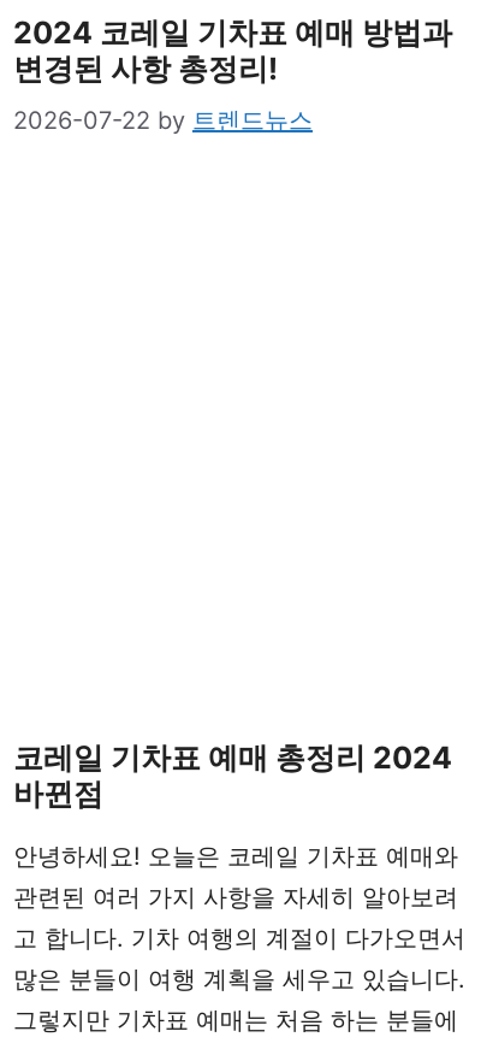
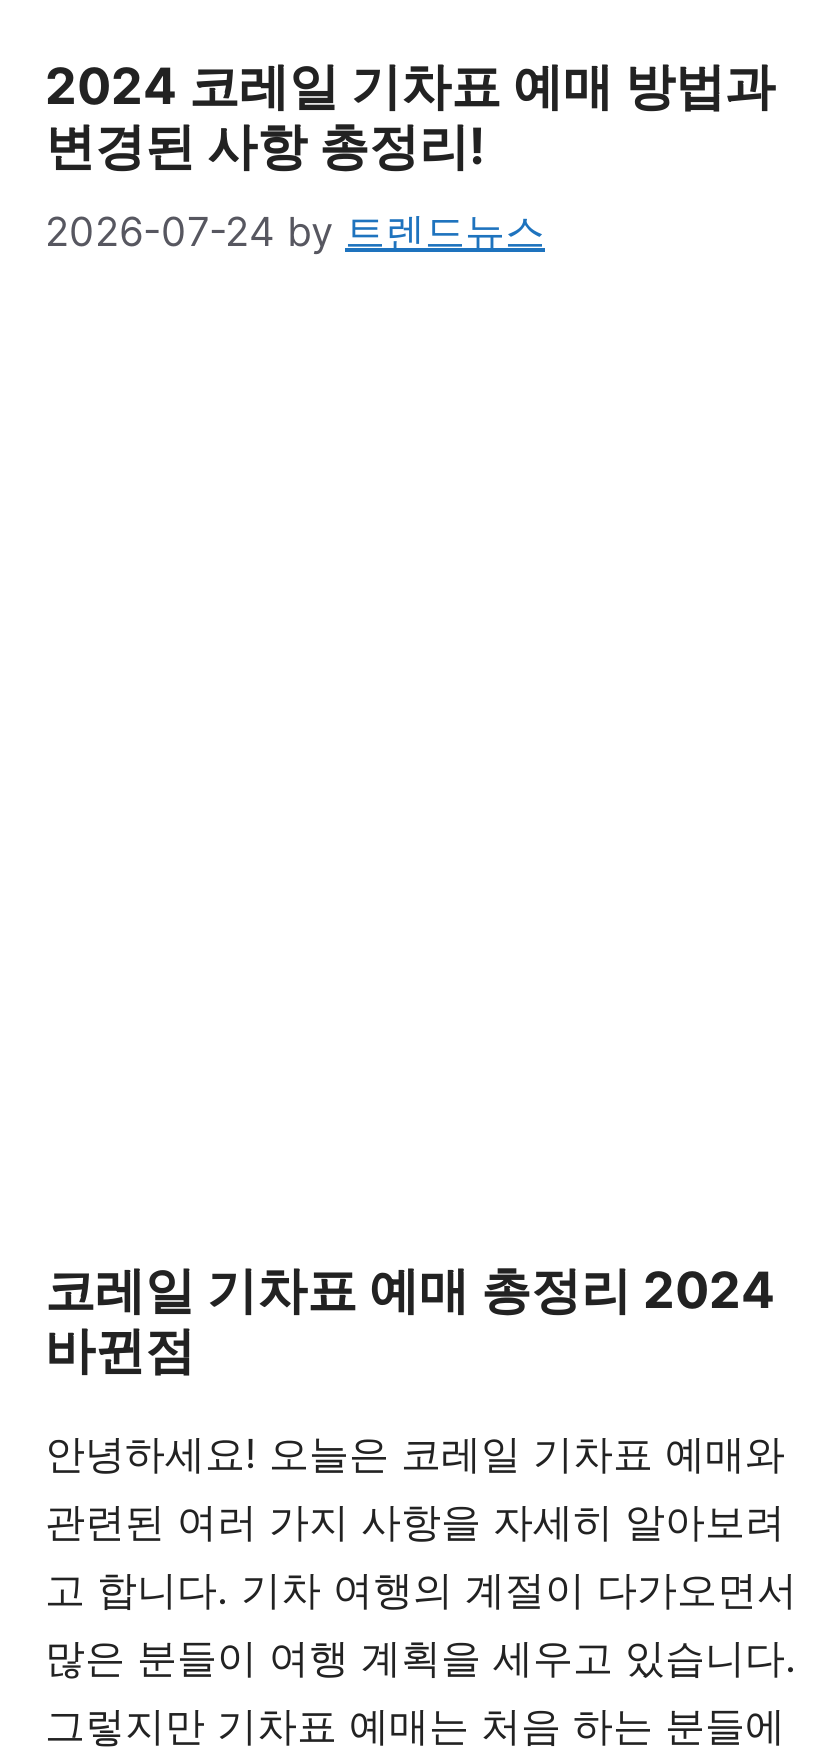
- 2026-07-22 by 트렌드뉴스
+ 2026-07-24 by 트렌드뉴스
